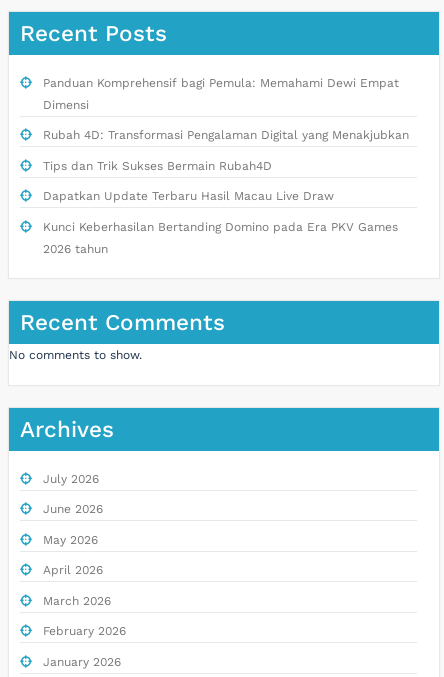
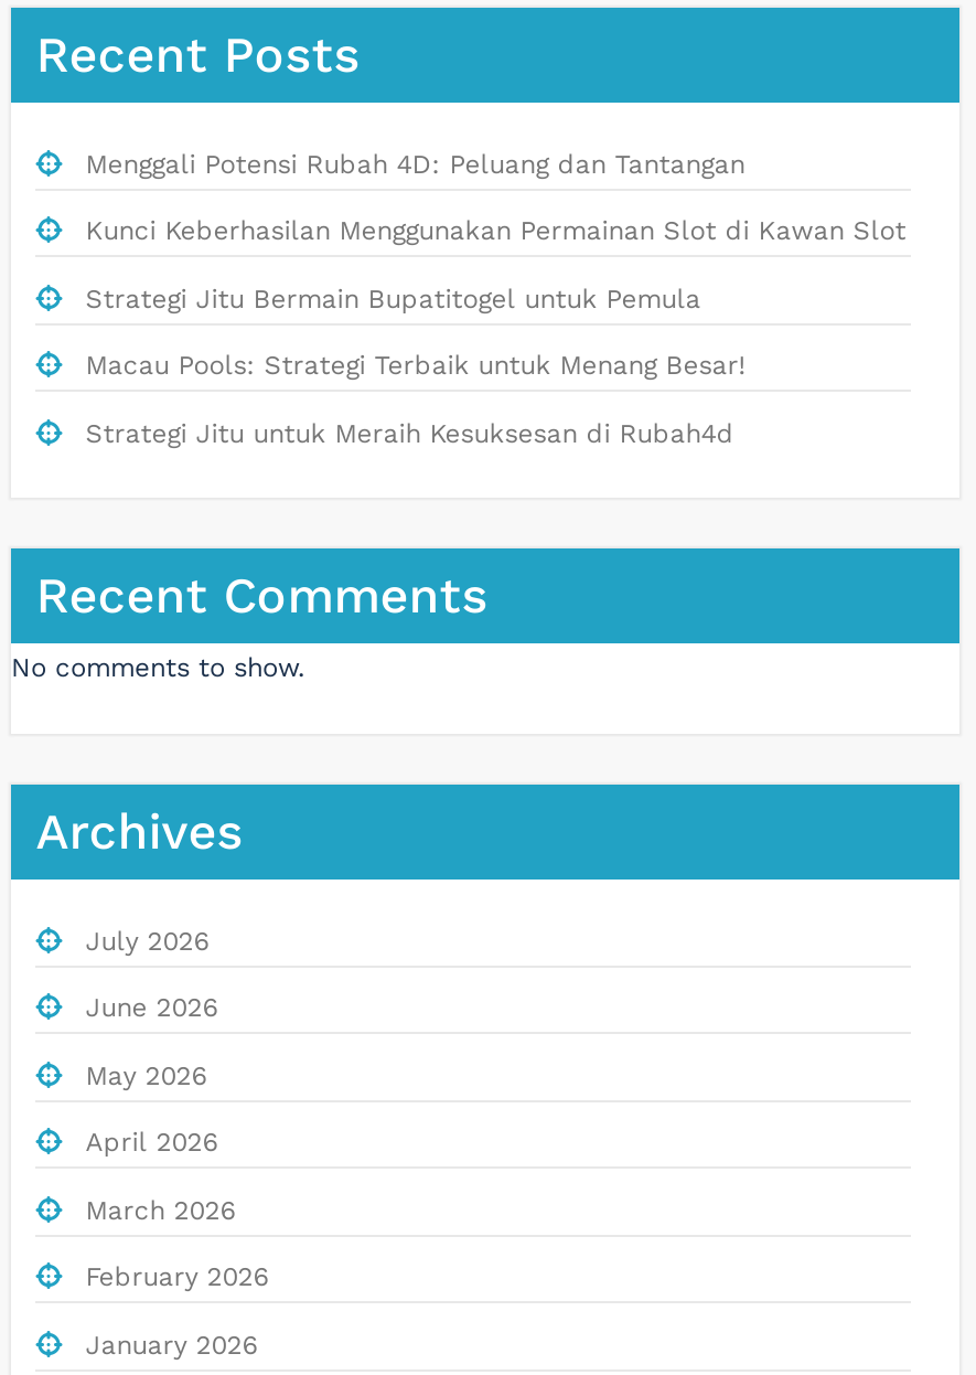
- Panduan Komprehensif bagi Pemula: Memahami Dewi Empat
- Dimensi
- Rubah 4D: Transformasi Pengalaman Digital yang Menakjubkan
- Tips dan Trik Sukses Bermain Rubah4D
- Dapatkan Update Terbaru Hasil Macau Live Draw
- Kunci Keberhasilan Bertanding Domino pada Era PKV Games
- 2026 tahun
+ Menggali Potensi Rubah 4D: Peluang dan Tantangan
+ Kunci Keberhasilan Menggunakan Permainan Slot di Kawan Slot
+ Strategi Jitu Bermain Bupatitogel untuk Pemula
+ Macau Pools: Strategi Terbaik untuk Menang Besar!
+ Strategi Jitu untuk Meraih Kesuksesan di Rubah4d
